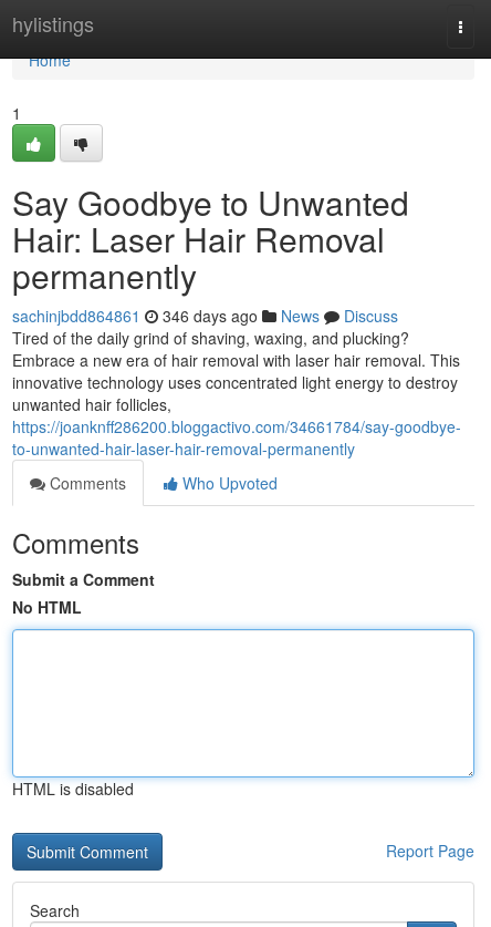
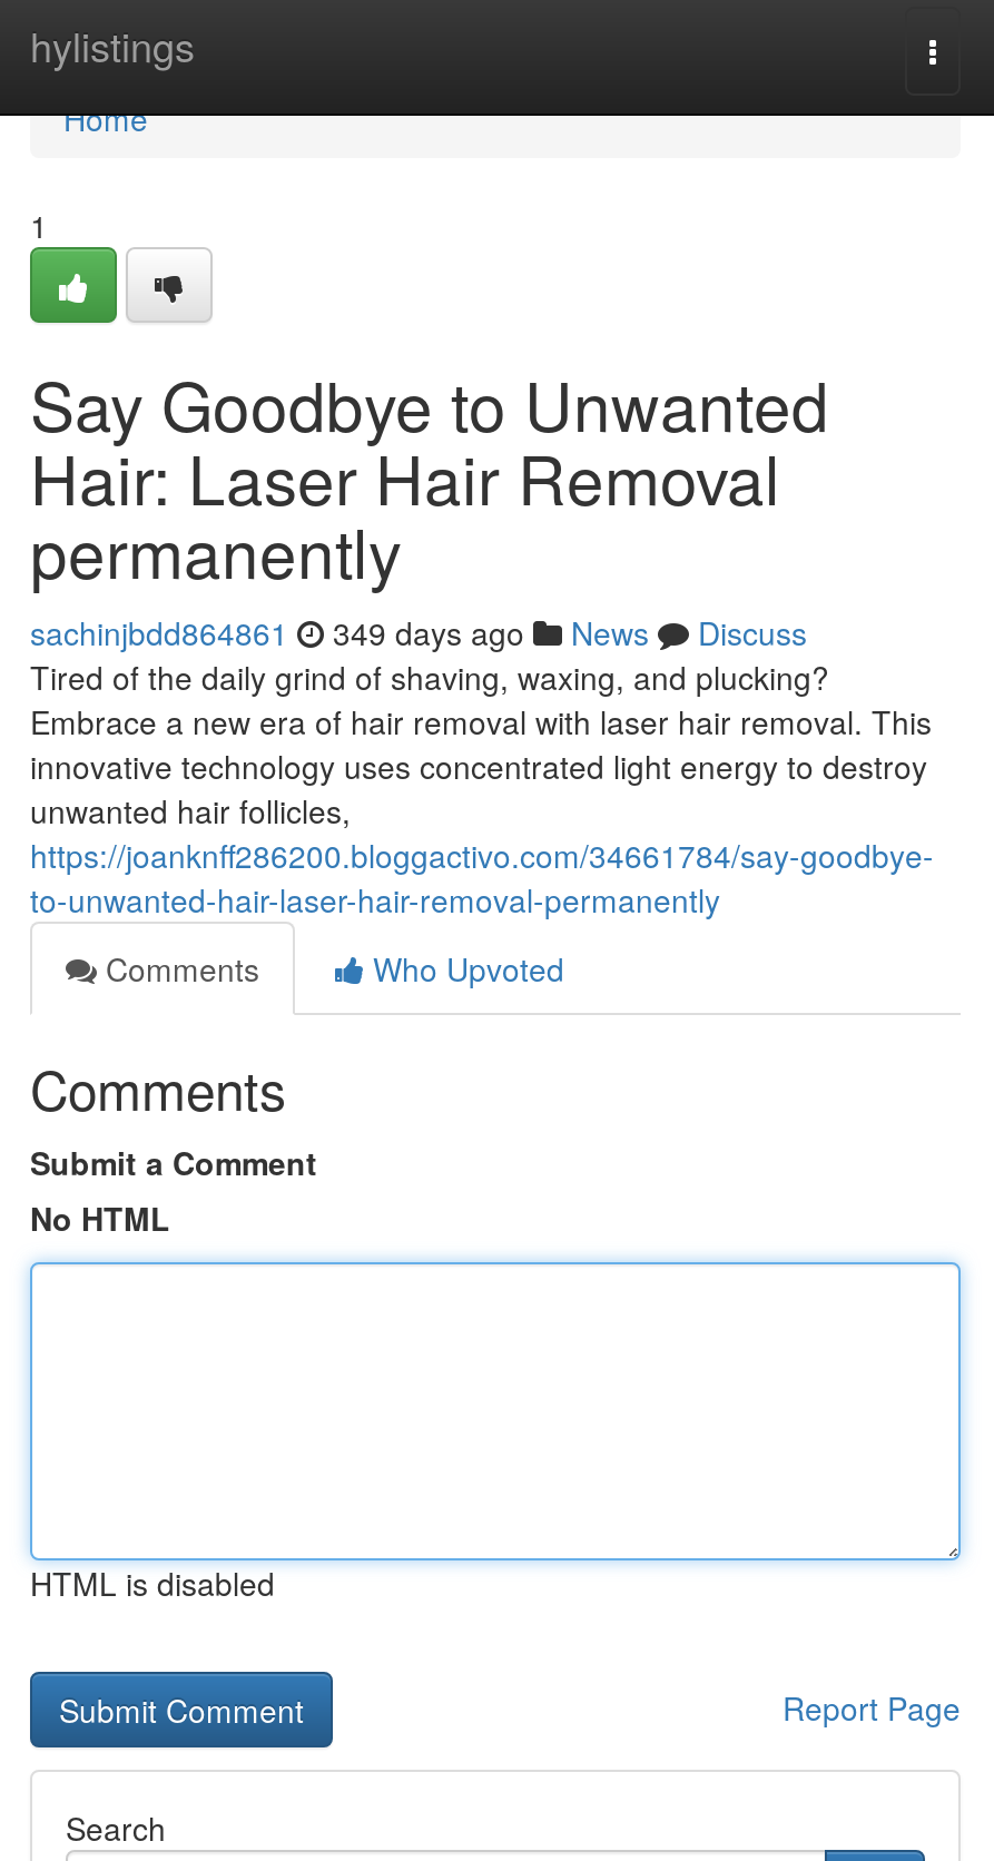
- sachinjbdd864861 346 days ago News Discuss
+ sachinjbdd864861 349 days ago News Discuss
